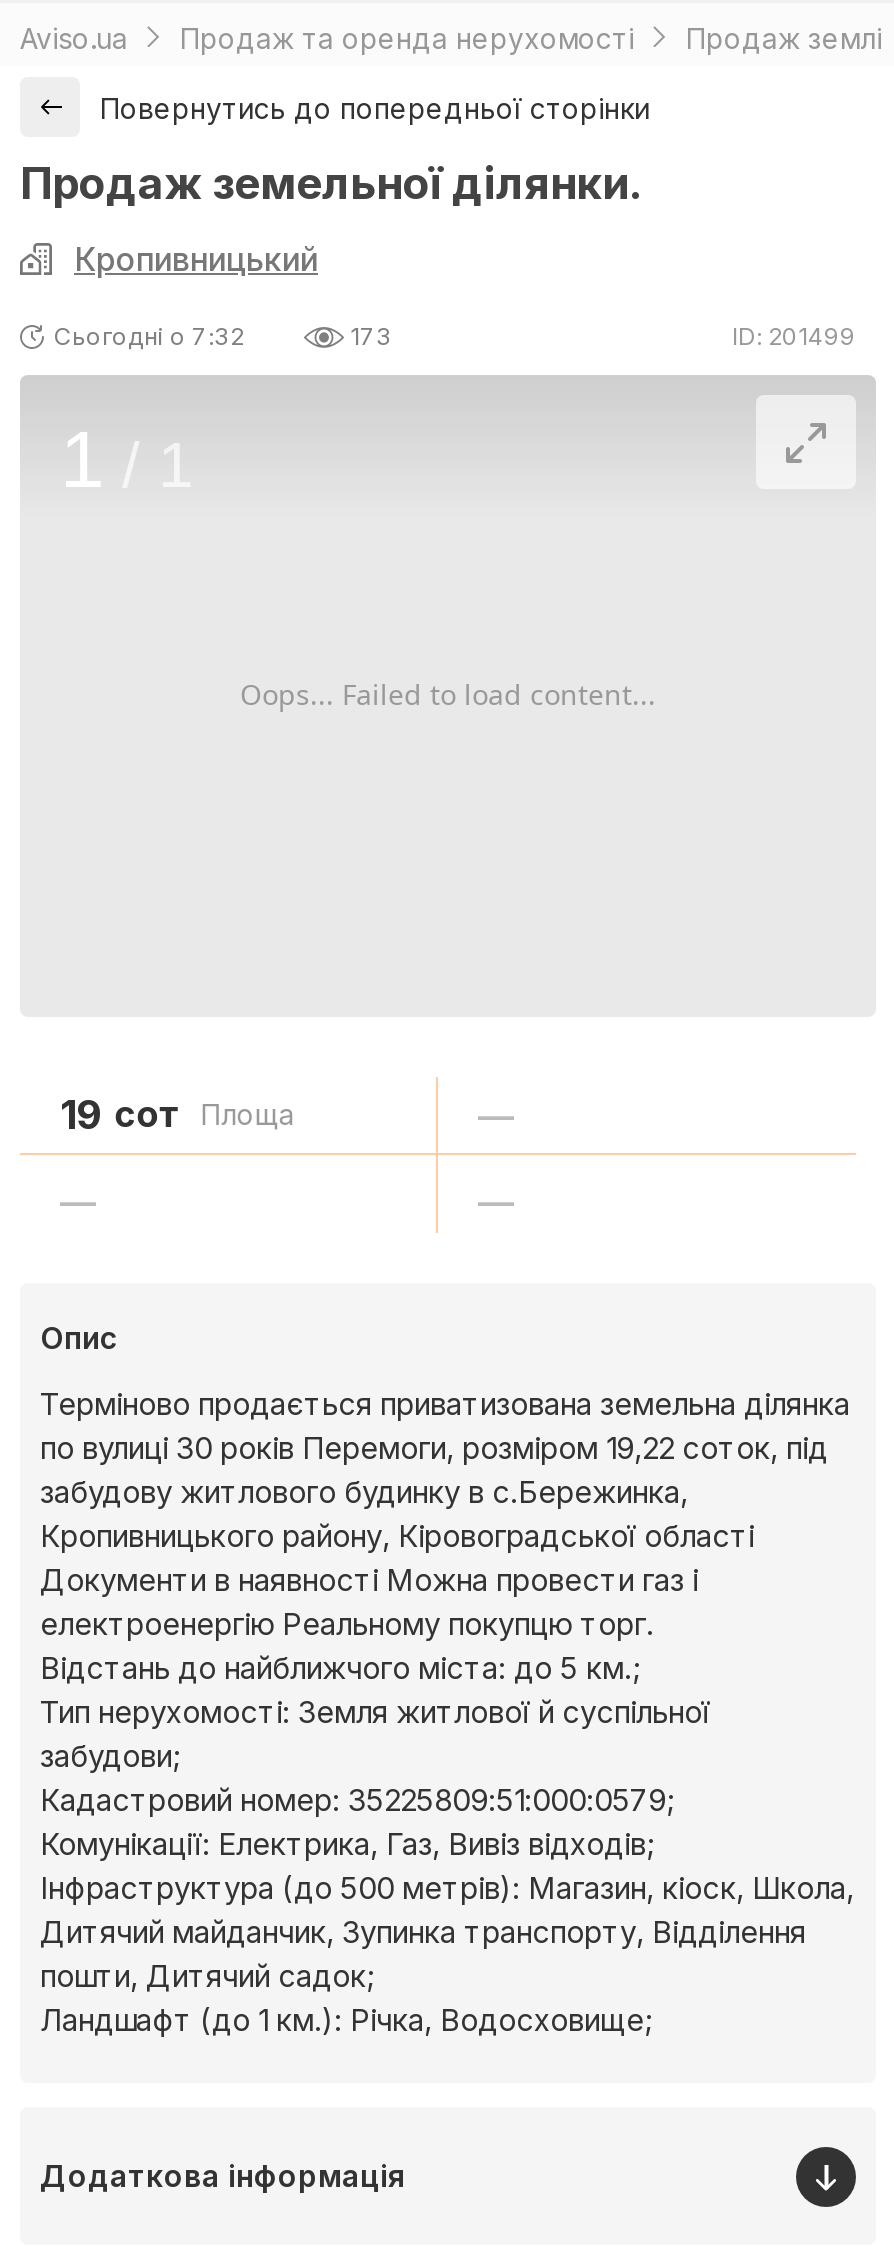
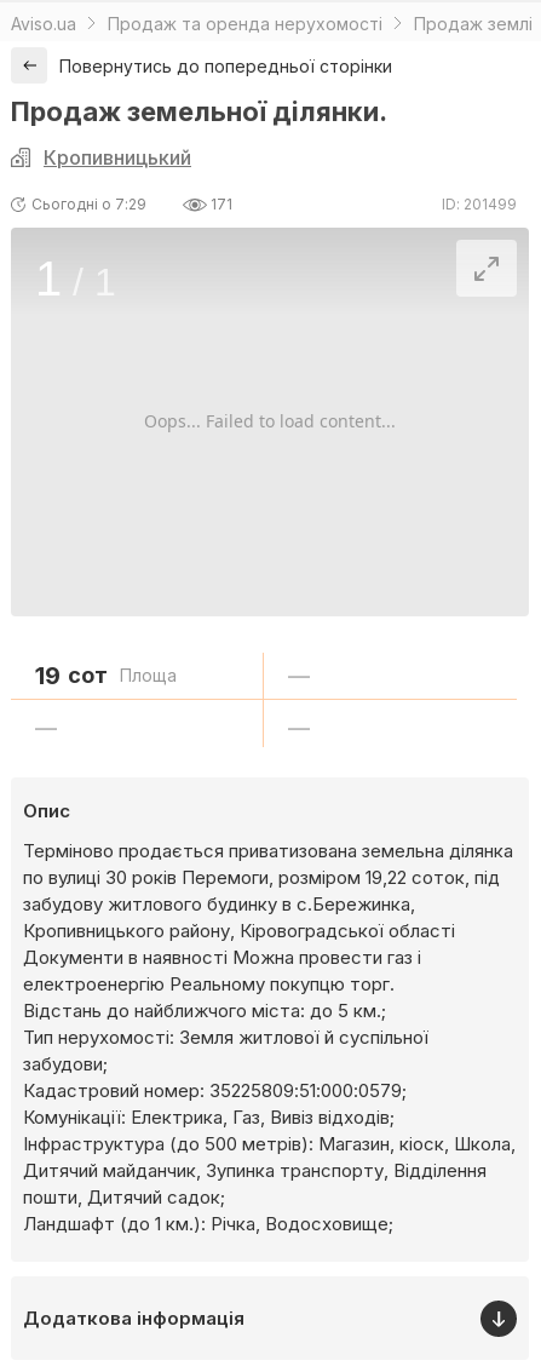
- Сьогодні о 7:32
+ Сьогодні о 7:29

- 173
+ 171
